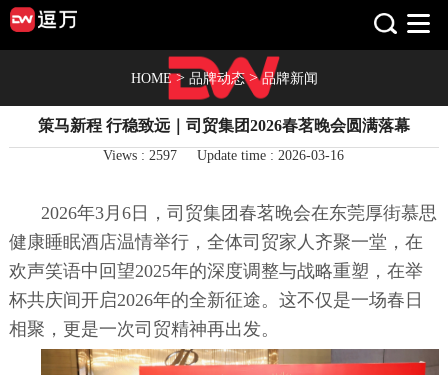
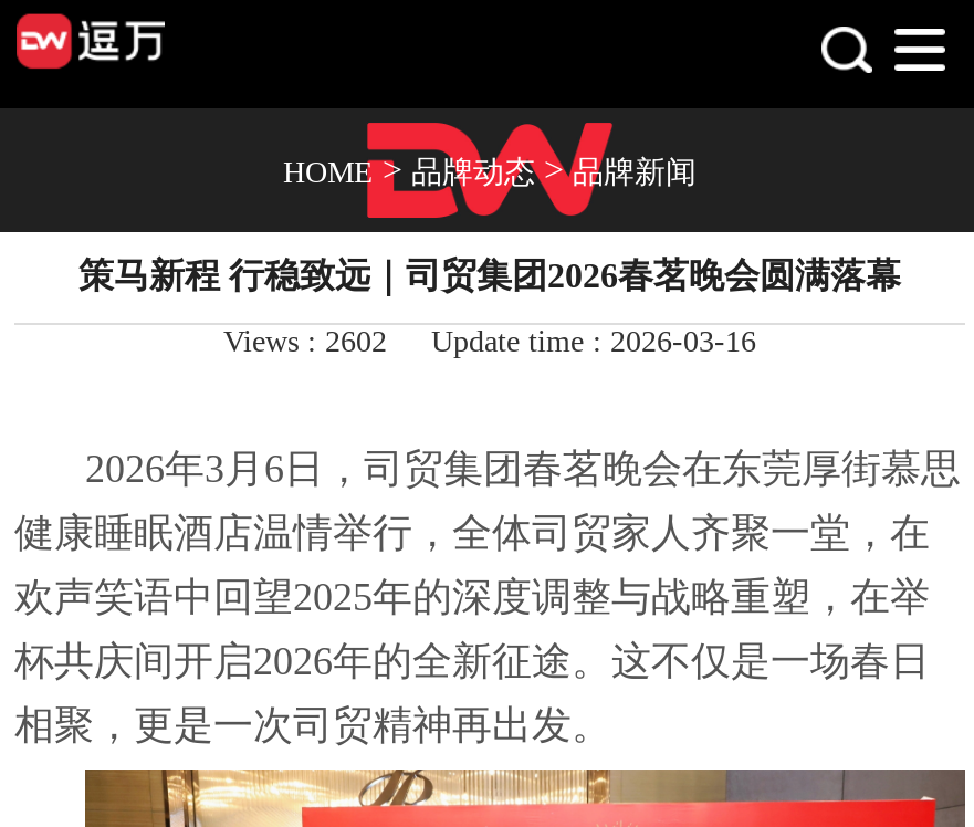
- Views : 2597 Update time : 2026-03-16
+ Views : 2602 Update time : 2026-03-16
